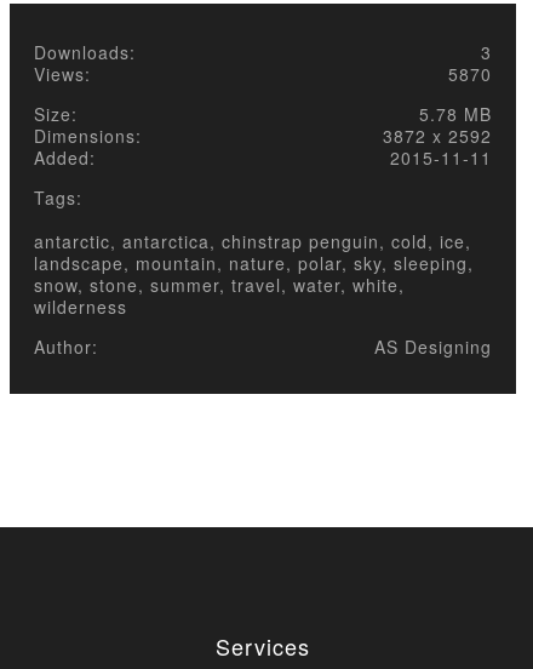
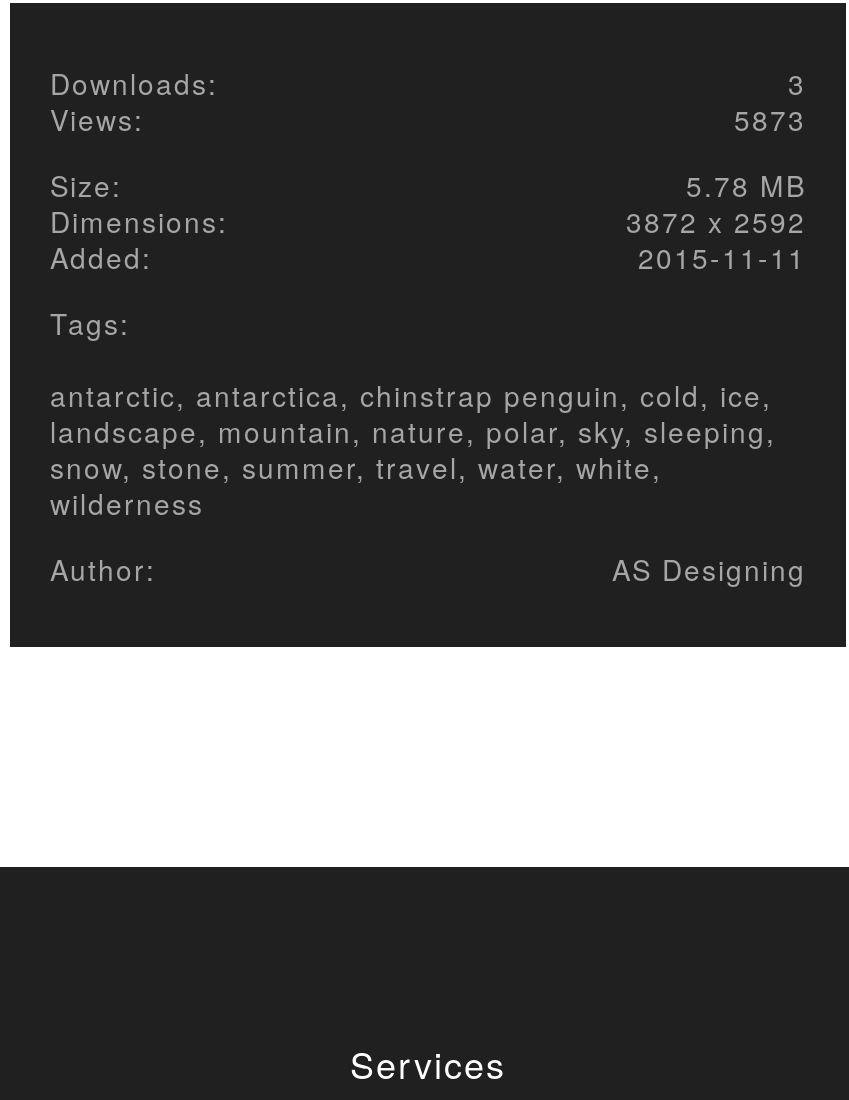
- 5870
+ 5873
